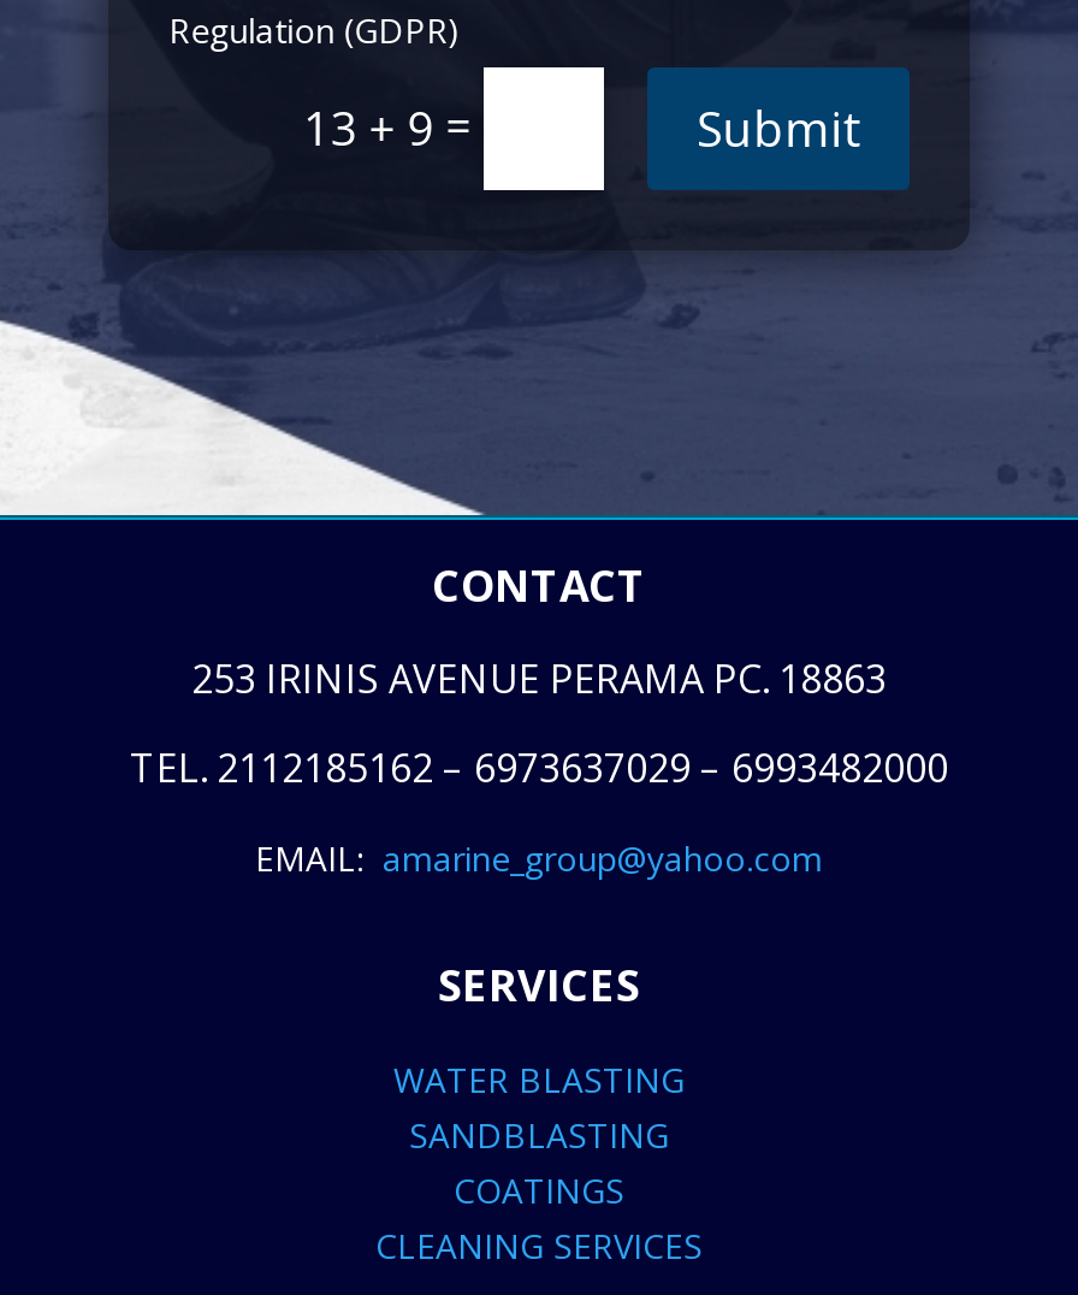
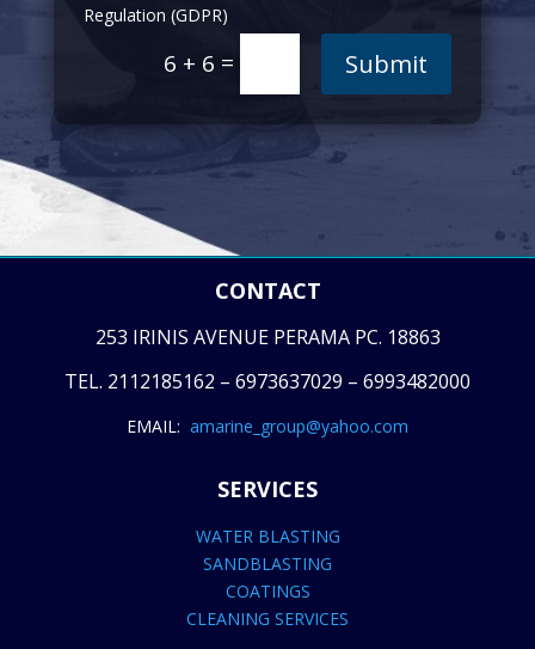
- 13 + 9 =
+ 6 + 6 =
